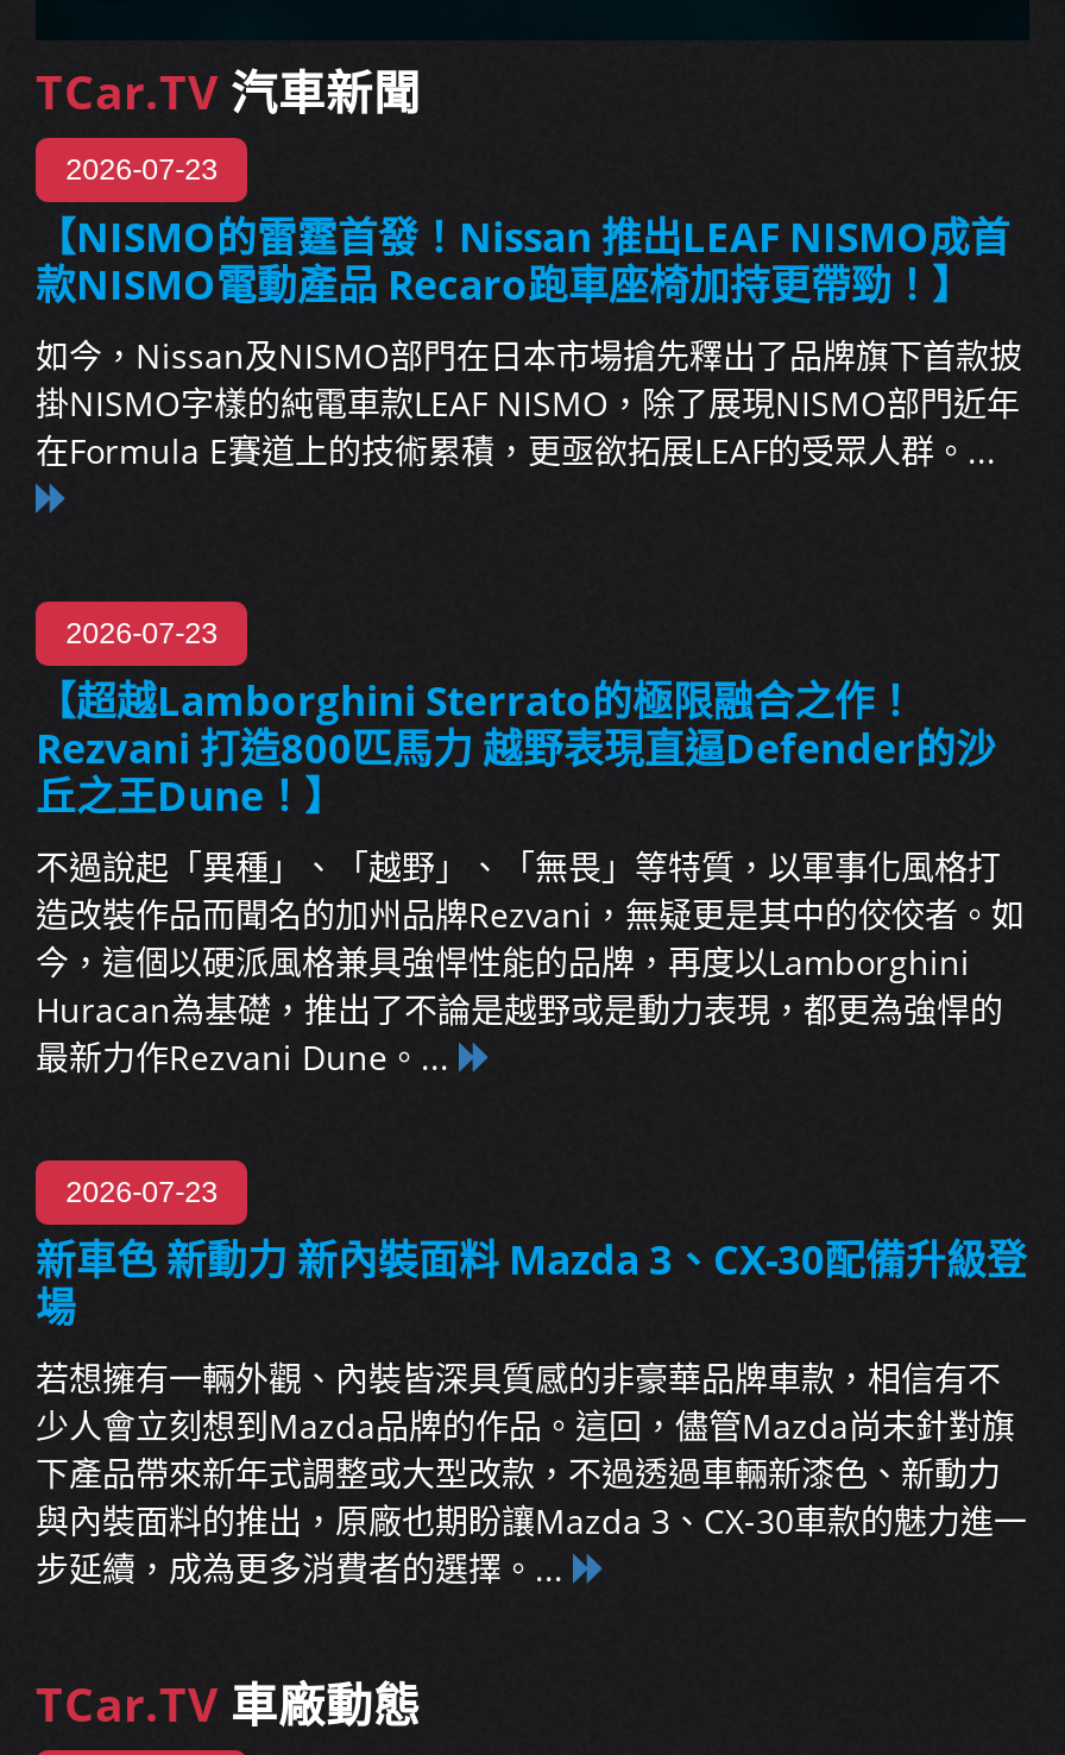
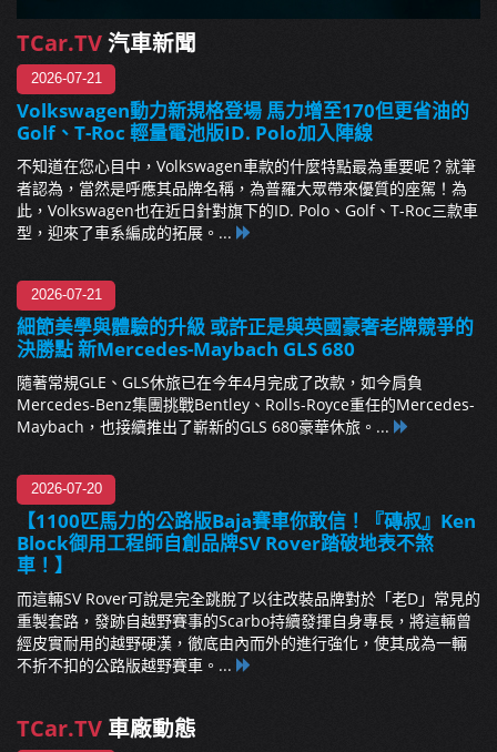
- 2026-07-23
- 【NISMO的雷霆首發！Nissan 推出LEAF NISMO成首
- 款NISMO電動產品 Recaro跑車座椅加持更帶勁！】
- 如今，Nissan及NISMO部門在日本市場搶先釋出了品牌旗下首款披
- 掛NISMO字樣的純電車款LEAF NISMO，除了展現NISMO部門近年
- 在Formula E賽道上的技術累積，更亟欲拓展LEAF的受眾人群。...
+ 2026-07-21
+ Volkswagen動力新規格登場 馬力增至170但更省油的
+ Golf、T-Roc 輕量電池版ID. Polo加入陣線
+ 不知道在您心目中，Volkswagen車款的什麼特點最為重要呢？就筆
+ 者認為，當然是呼應其品牌名稱，為普羅大眾帶來優質的座駕！為
+ 此，Volkswagen也在近日針對旗下的ID. Polo、Golf、T-Roc三款車
+ 型，迎來了車系編成的拓展。...

- 2026-07-23
- 【超越Lamborghini Sterrato的極限融合之作！
- Rezvani 打造800匹馬力 越野表現直逼Defender的沙
- 丘之王Dune！】
- 不過說起「異種」、「越野」、「無畏」等特質，以軍事化風格打
- 造改裝作品而聞名的加州品牌Rezvani，無疑更是其中的佼佼者。如
- 今，這個以硬派風格兼具強悍性能的品牌，再度以Lamborghini
- Huracan為基礎，推出了不論是越野或是動力表現，都更為強悍的
- 最新力作Rezvani Dune。...
+ 2026-07-21
+ 細節美學與體驗的升級 或許正是與英國豪奢老牌競爭的
+ 決勝點 新Mercedes-Maybach GLS 680
+ 隨著常規GLE、GLS休旅已在今年4月完成了改款，如今肩負
+ Mercedes-Benz集團挑戰Bentley、Rolls-Royce重任的Mercedes-
+ Maybach，也接續推出了嶄新的GLS 680豪華休旅。...

- 2026-07-23
- 新車色 新動力 新內裝面料 Mazda 3、CX-30配備升級登
- 場
- 若想擁有一輛外觀、內裝皆深具質感的非豪華品牌車款，相信有不
- 少人會立刻想到Mazda品牌的作品。這回，儘管Mazda尚未針對旗
- 下產品帶來新年式調整或大型改款，不過透過車輛新漆色、新動力
- 與內裝面料的推出，原廠也期盼讓Mazda 3、CX-30車款的魅力進一
- 步延續，成為更多消費者的選擇。...
+ 2026-07-20
+ 【1100匹馬力的公路版Baja賽車你敢信！『磚叔』Ken
+ Block御用工程師自創品牌SV Rover踏破地表不煞
+ 車！】
+ 而這輛SV Rover可說是完全跳脫了以往改裝品牌對於「老D」常見的
+ 重製套路，發跡自越野賽事的Scarbo持續發揮自身專長，將這輛曾
+ 經皮實耐用的越野硬漢，徹底由內而外的進行強化，使其成為一輛
+ 不折不扣的公路版越野賽車。...
